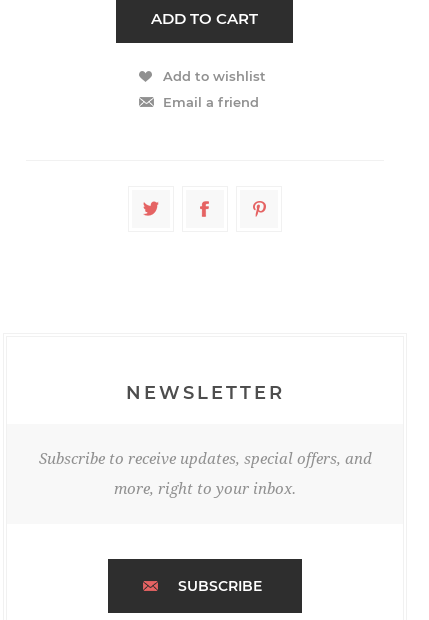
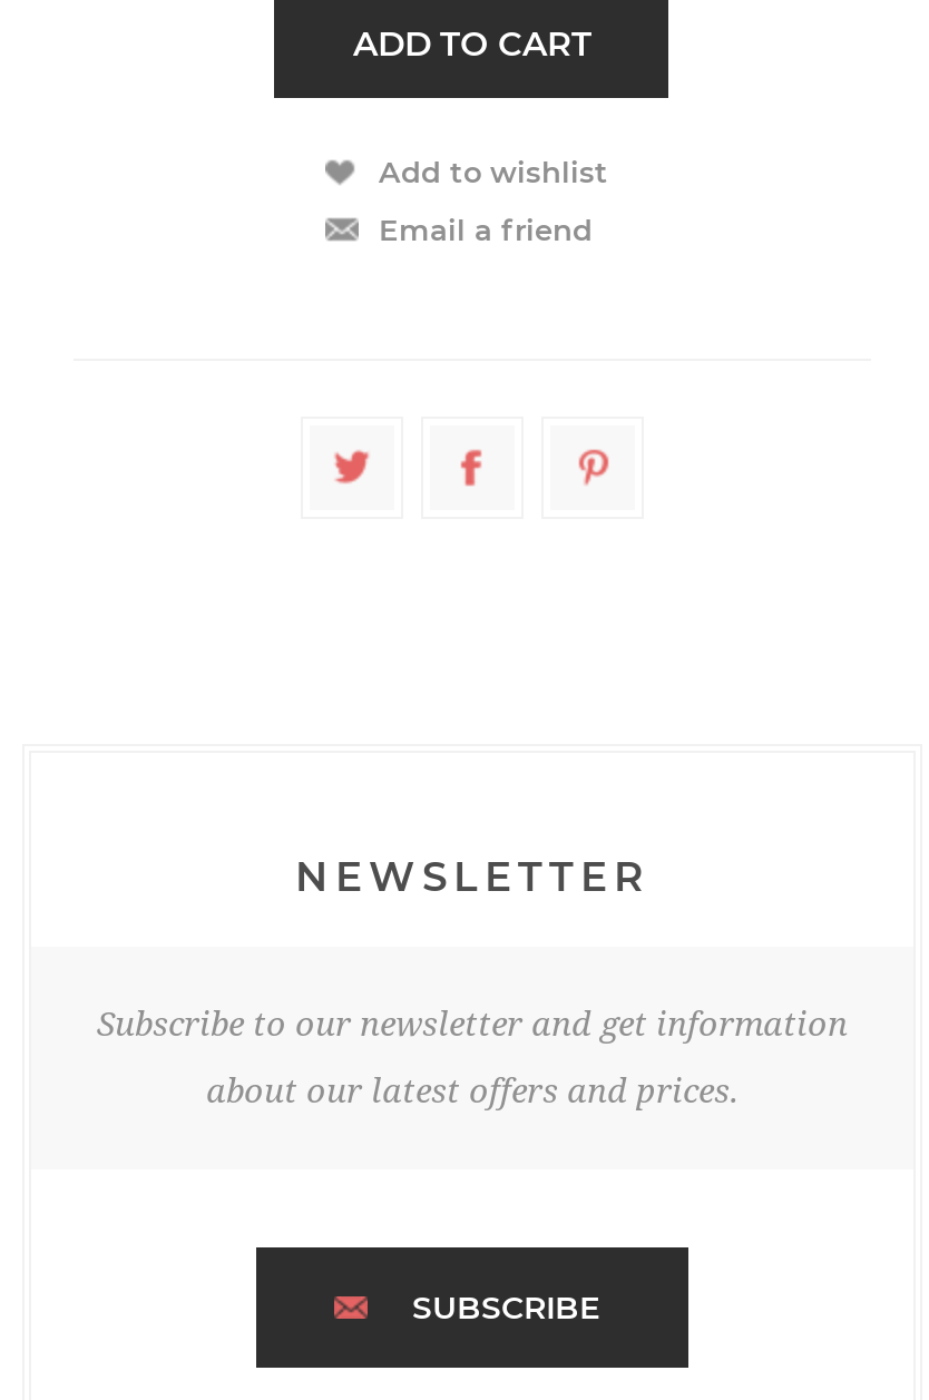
- Subscribe to receive updates, special offers, and
+ Subscribe to our newsletter and get information

- more, right to your inbox.
+ about our latest offers and prices.
